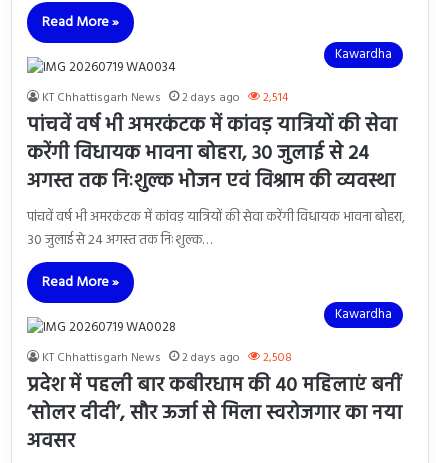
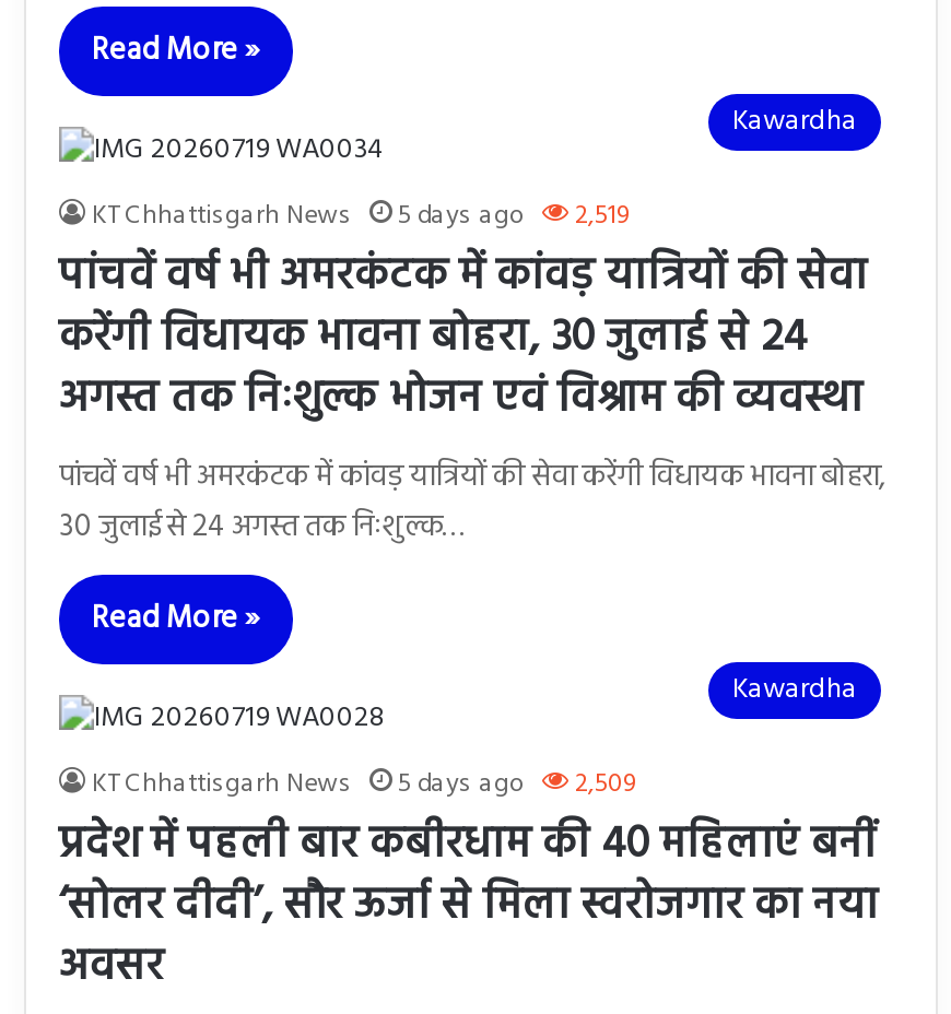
- 2 days ago
+ 5 days ago

- 2,514
+ 2,519

- 2 days ago
+ 5 days ago

- 2,508
+ 2,509
